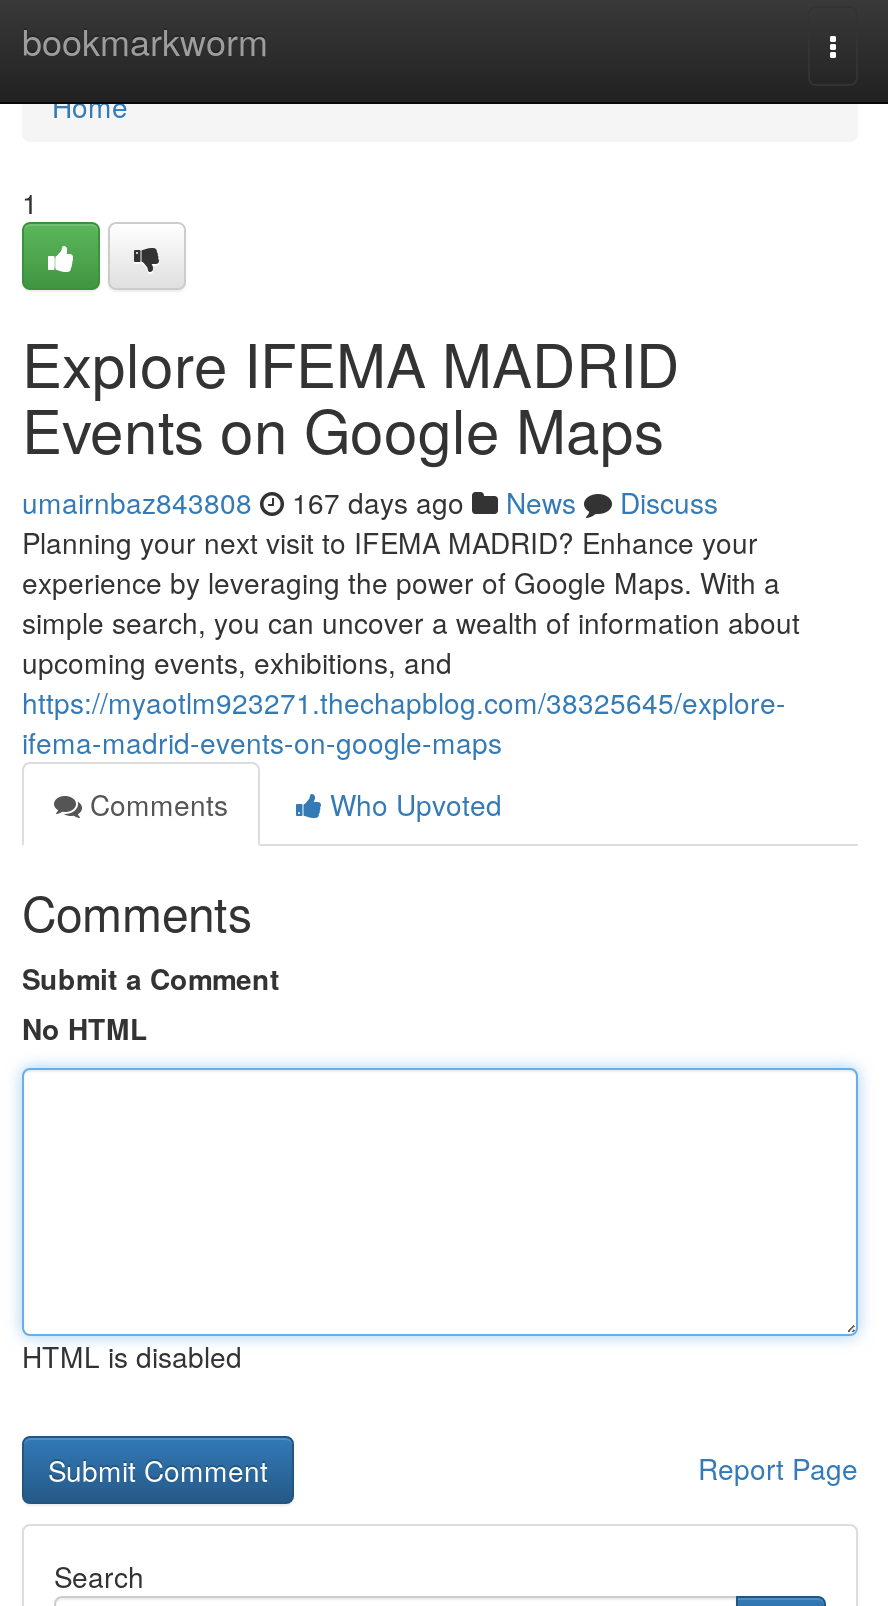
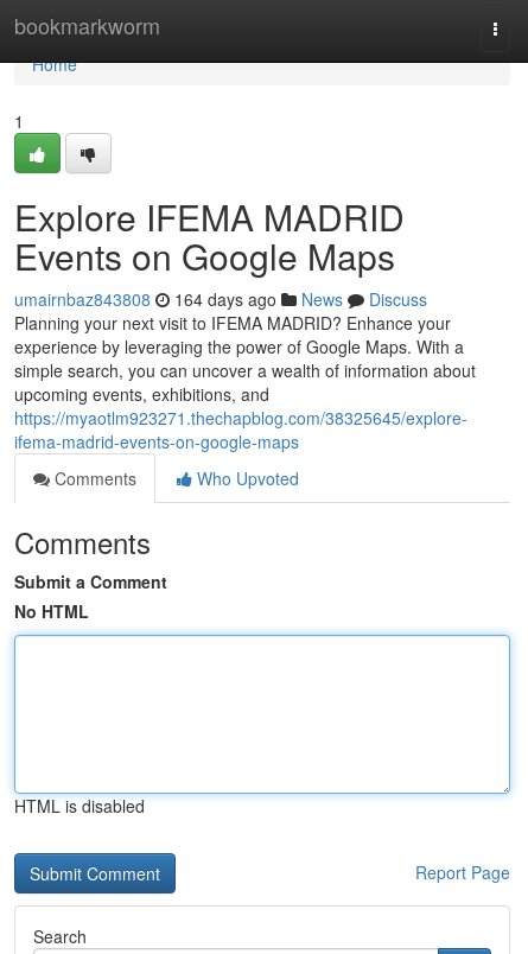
- umairnbaz843808 167 days ago News Discuss
+ umairnbaz843808 164 days ago News Discuss
